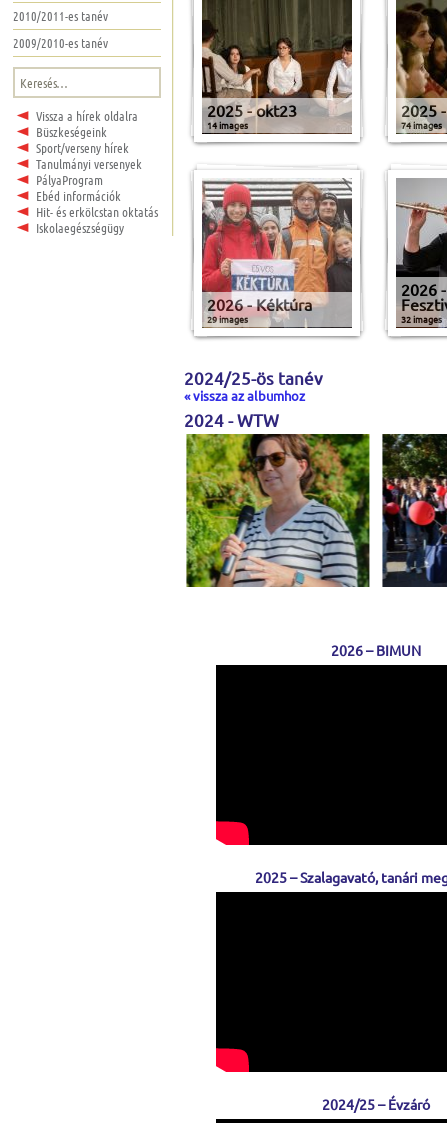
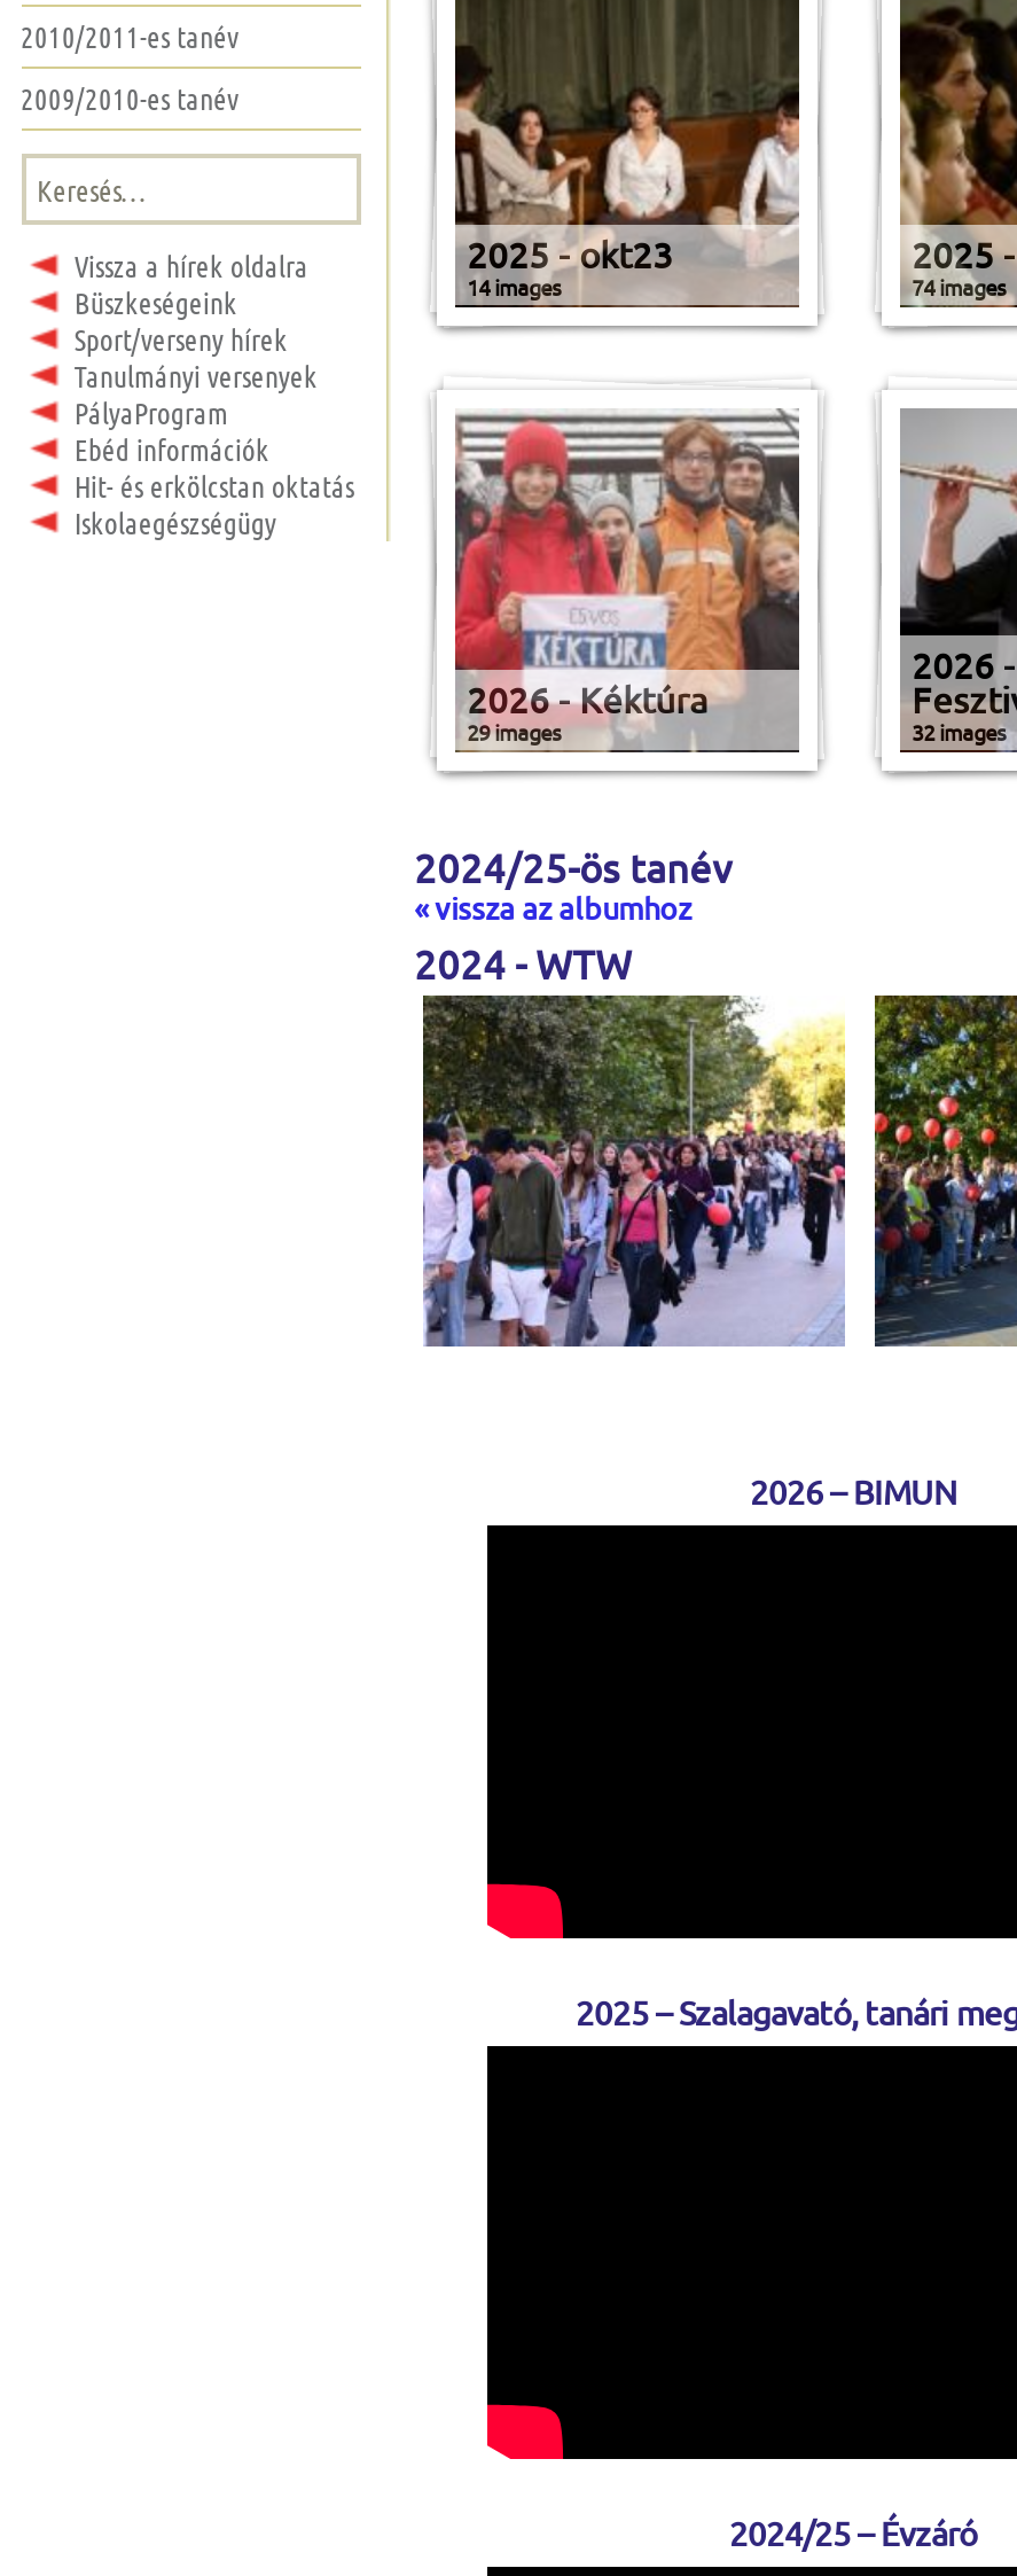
- [image]
+ [image]

- [image]
+ [image]
